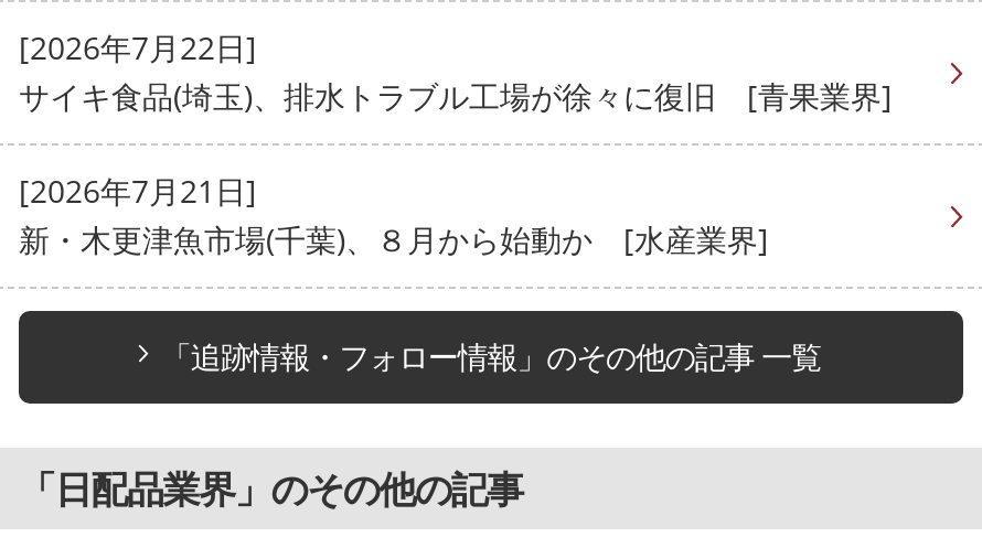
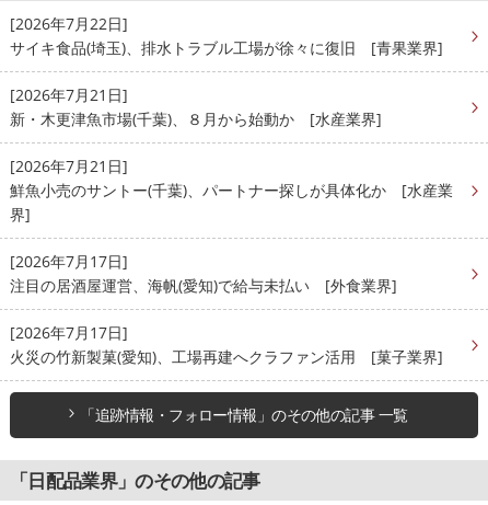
+ [2026年7月21日]
+ 鮮魚小売のサントー(千葉)、パートナー探しが具体化か [水産業
+ 界]
+ [2026年7月17日]
+ 注目の居酒屋運営、海帆(愛知)で給与未払い [外食業界]
+ [2026年7月17日]
+ 火災の竹新製菓(愛知)、工場再建へクラファン活用 [菓子業界]
